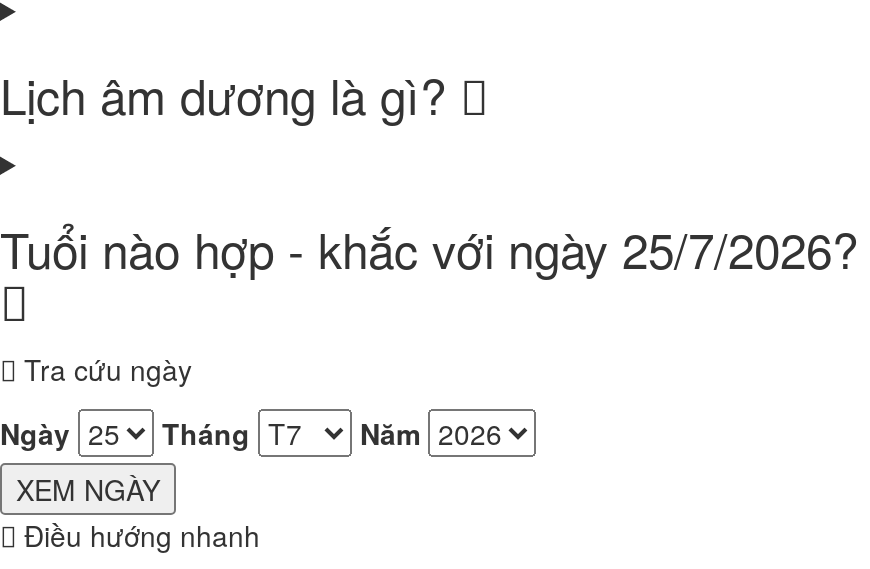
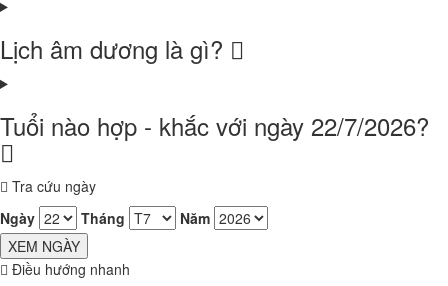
- Tuổi nào hợp - khắc với ngày 25/7/2026?
+ Tuổi nào hợp - khắc với ngày 22/7/2026?
